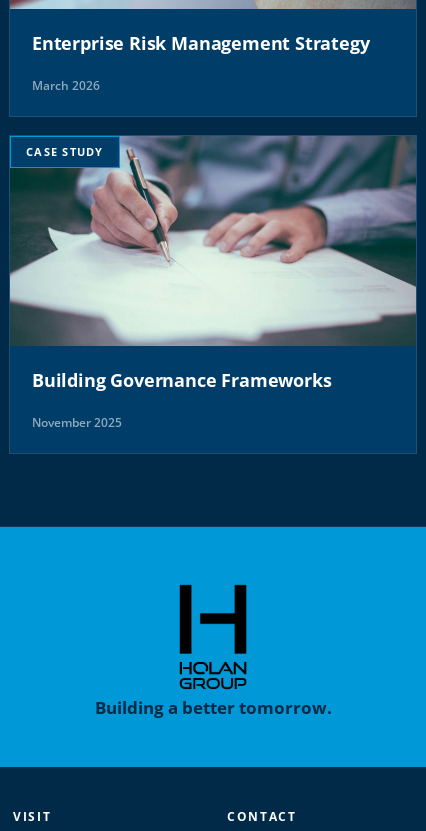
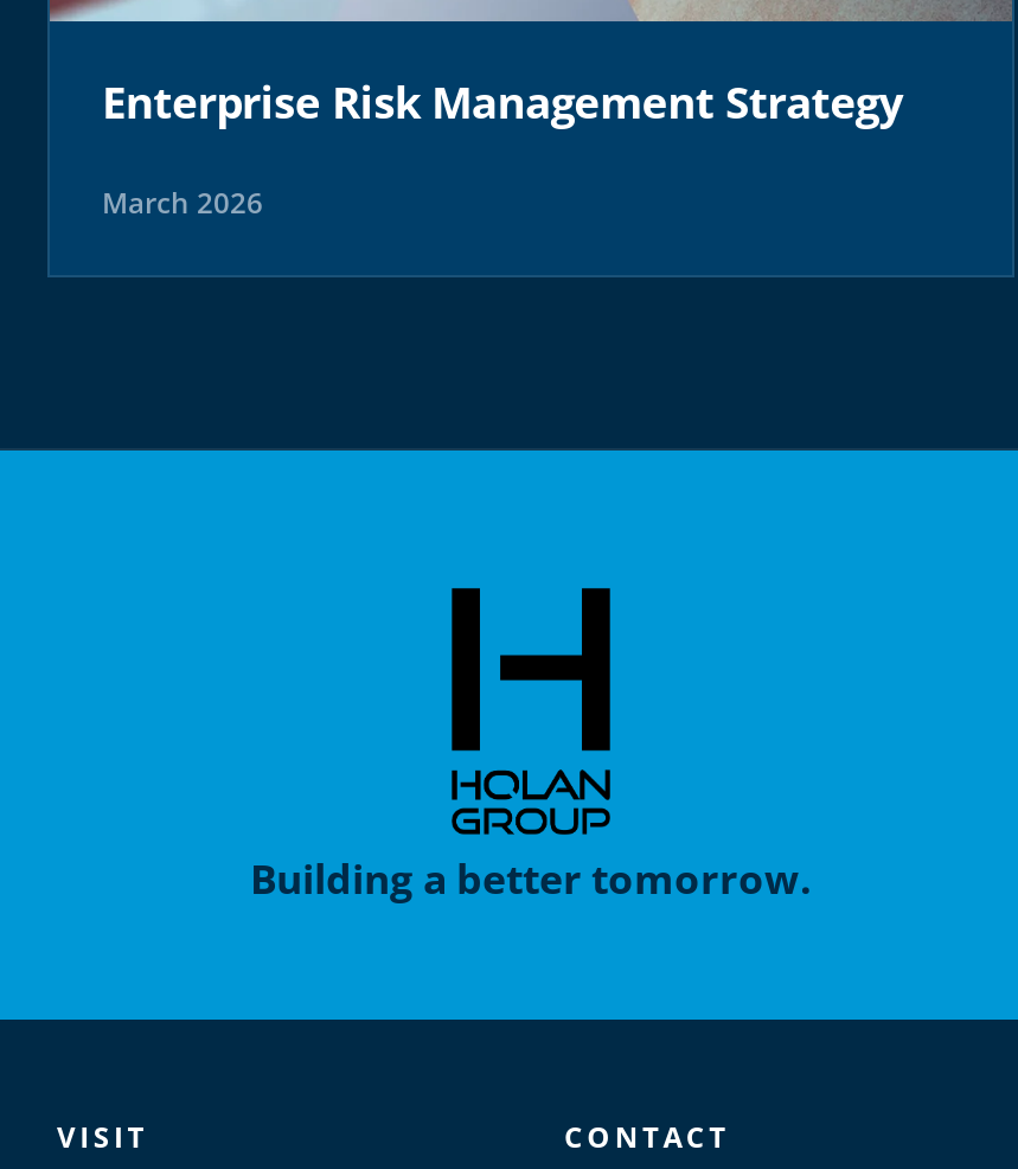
- [image]
- CASE STUDY

- Building Governance Frameworks
- November 2025
